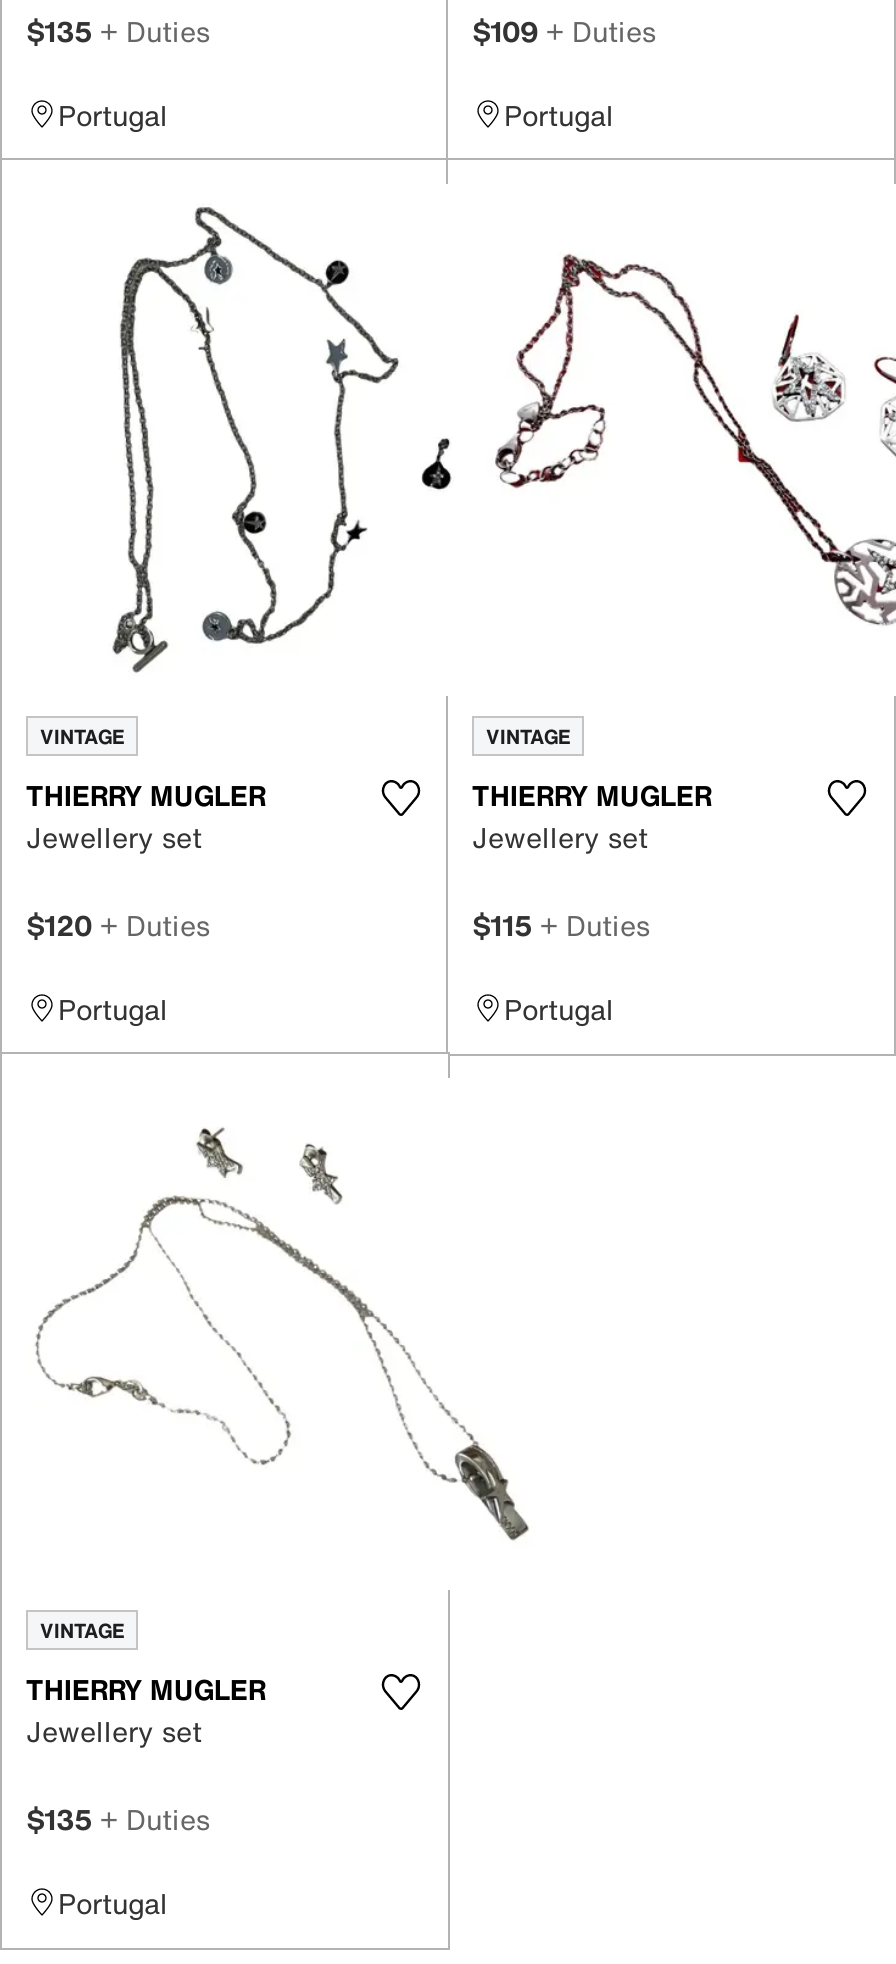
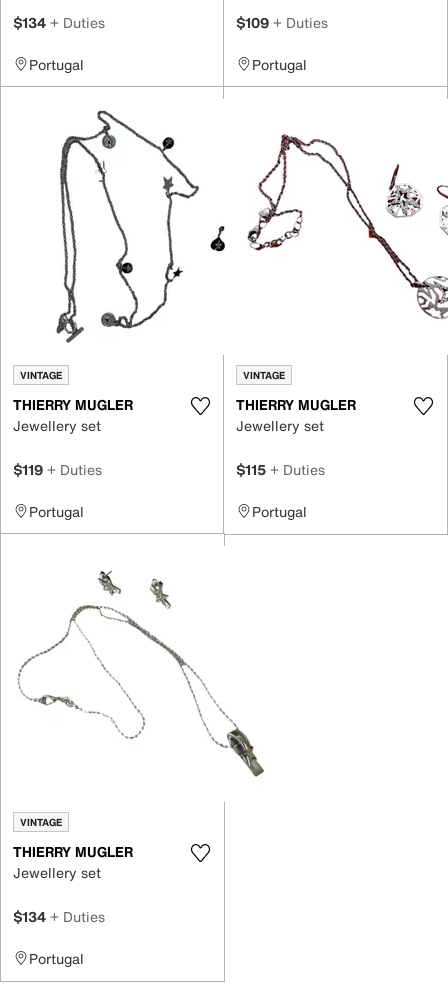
- $135 + Duties
+ $134 + Duties

- $120 + Duties
+ $119 + Duties

- $135 + Duties
+ $134 + Duties
